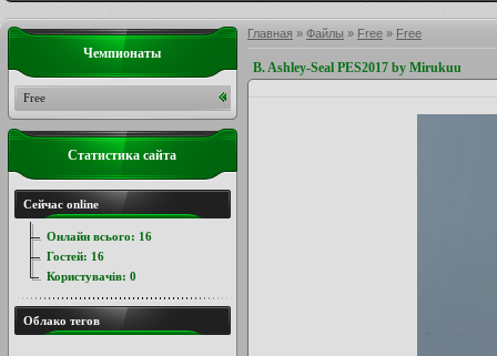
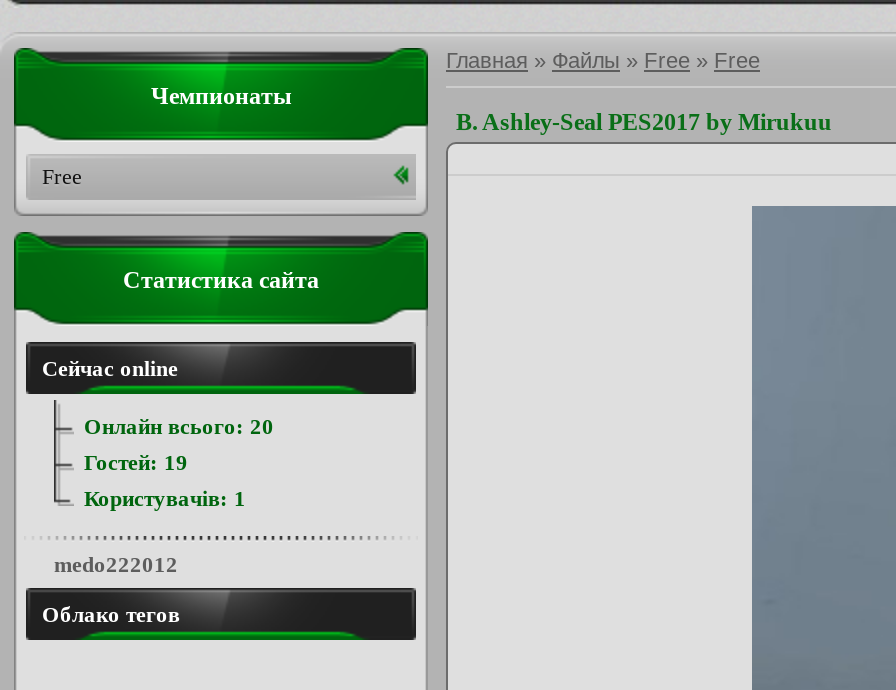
- Онлайн всього: 16
- Гостей: 16
- Користувачів: 0
+ Онлайн всього: 20
+ Гостей: 19
+ Користувачів: 1
+ medo222012
